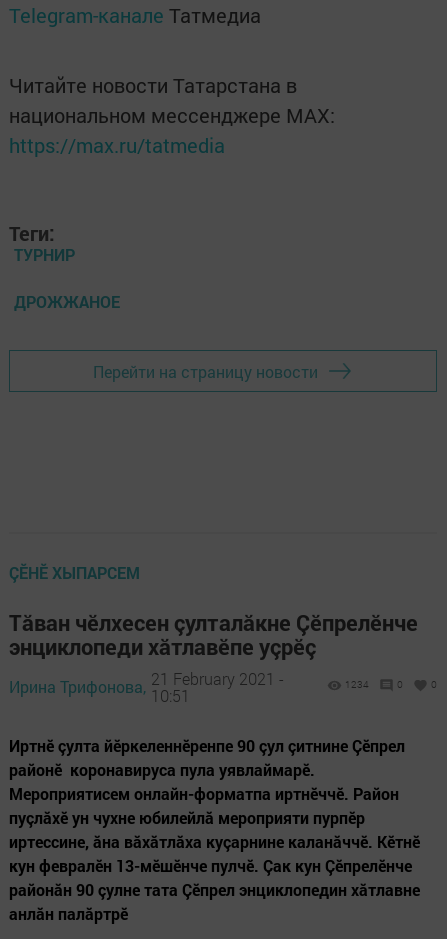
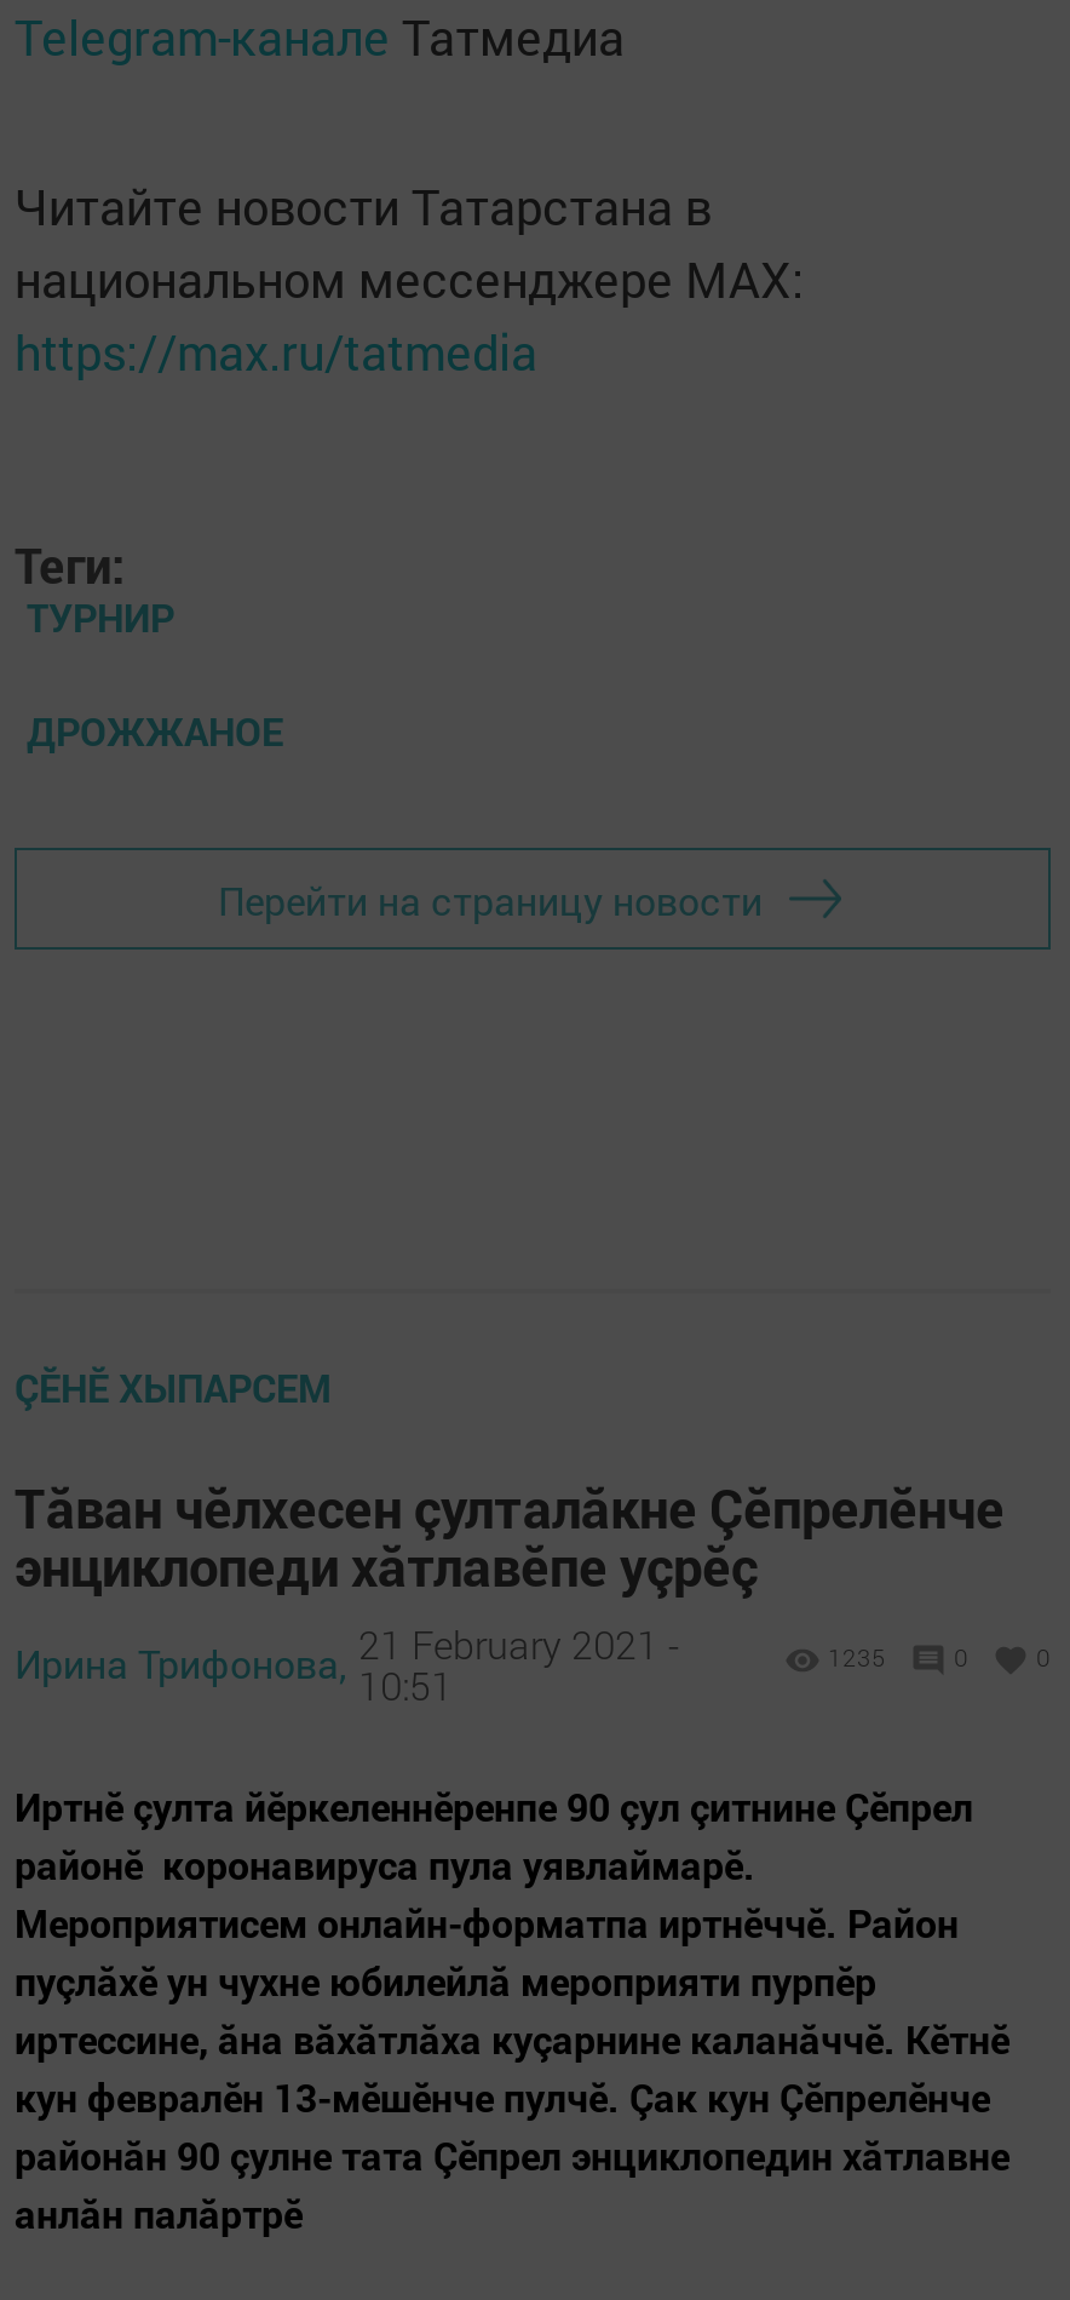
- 1234
+ 1235
